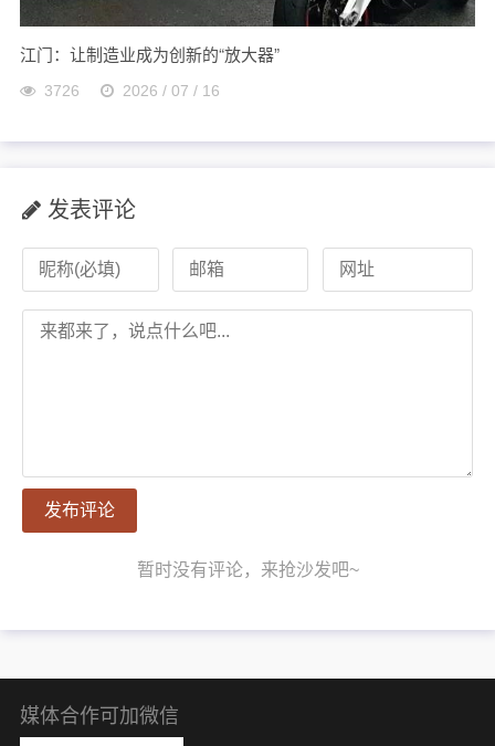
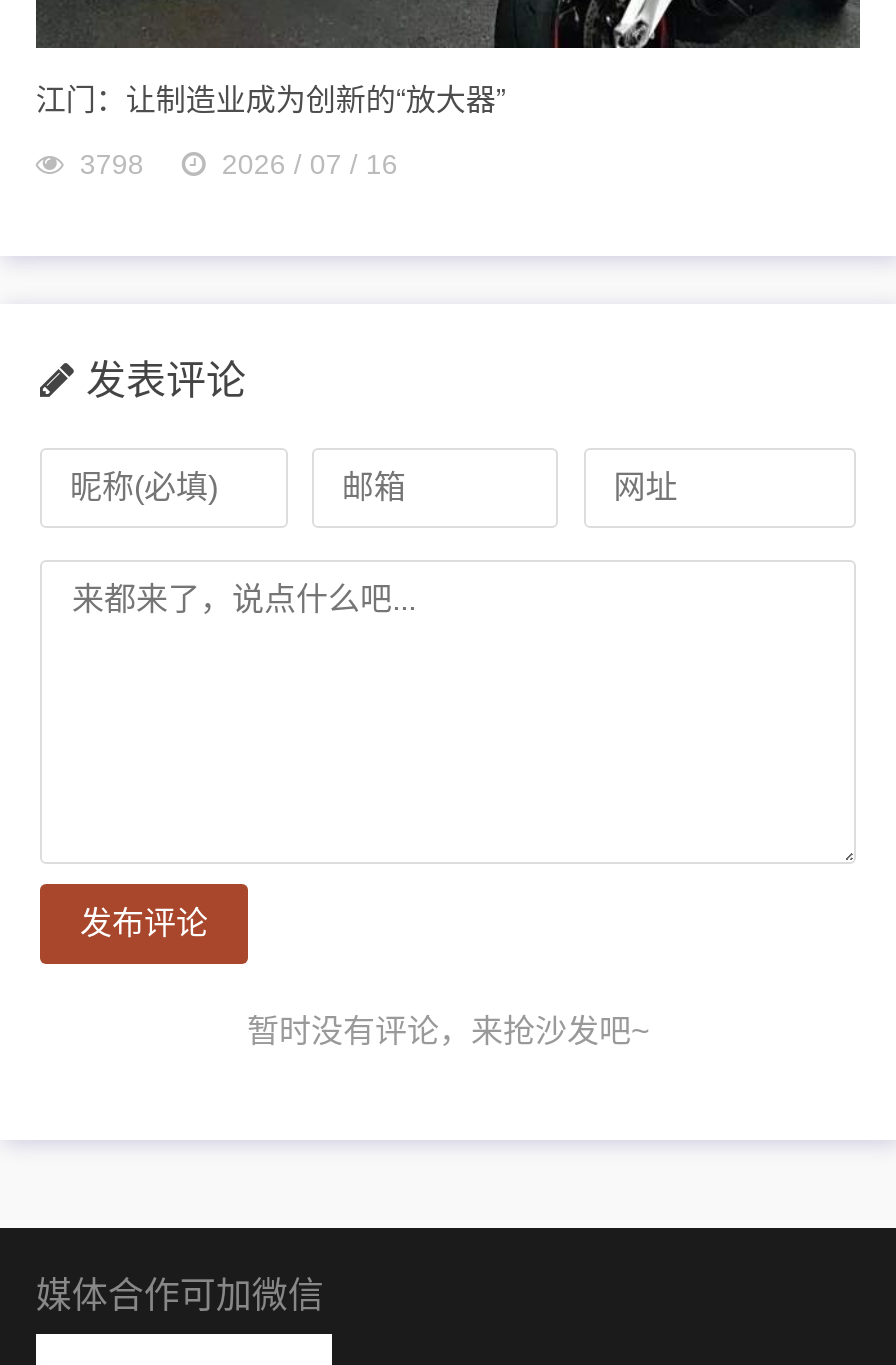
- 3726
+ 3798
